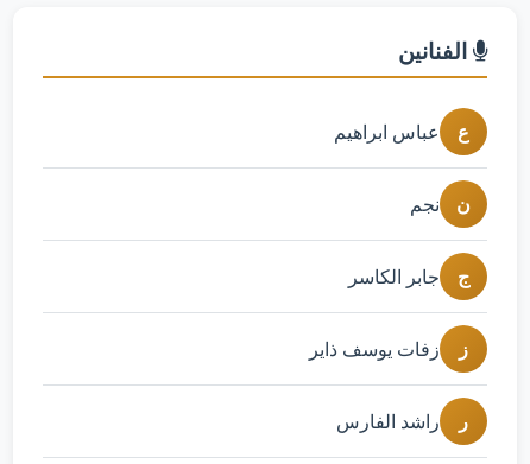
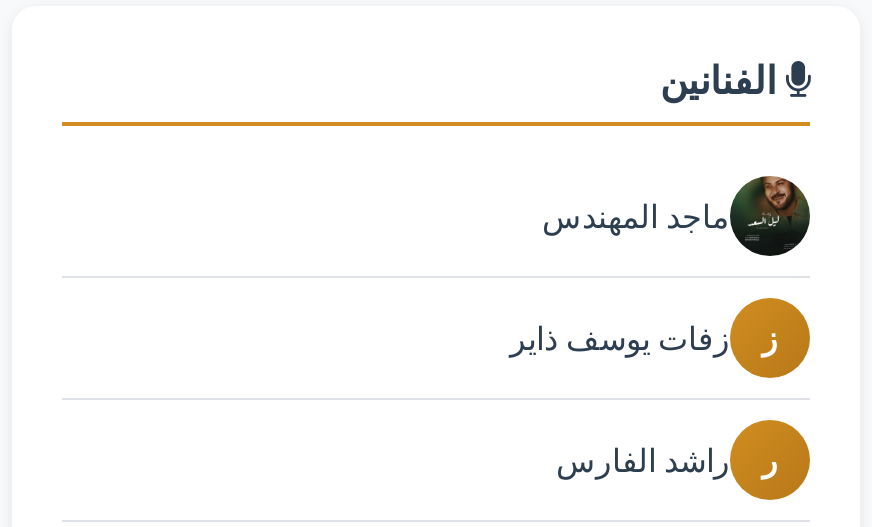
- ع
- عباس ابراهيم
- ن
- نجم
- ج
- جابر الكاسر
+ ماجد المهندس
